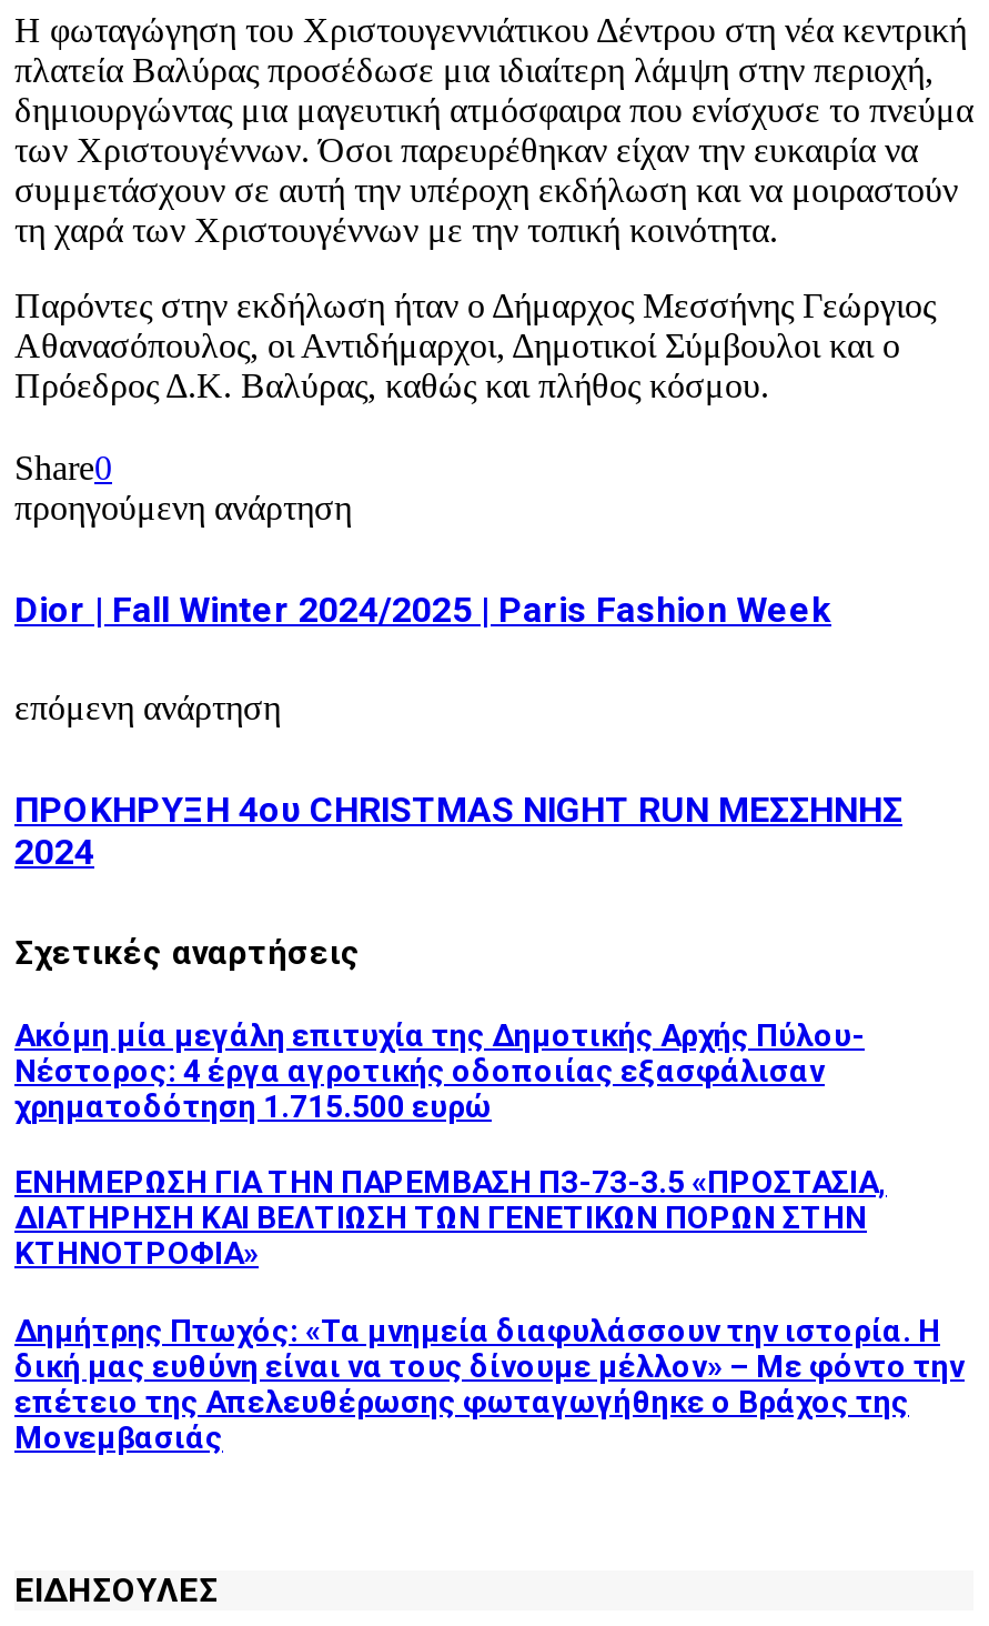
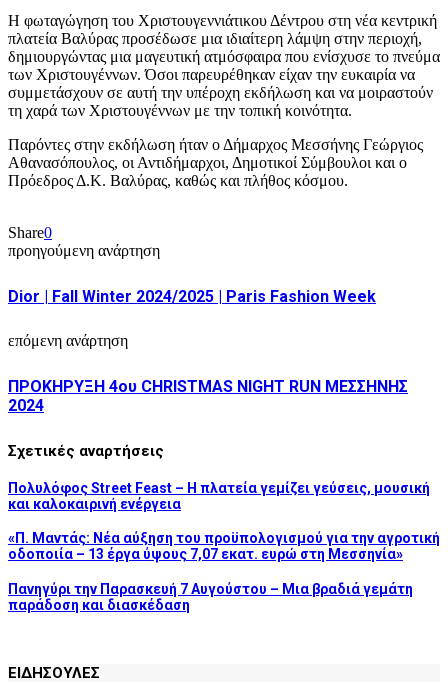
- Ακόμη μία μεγάλη επιτυχία της Δημοτικής Αρχής Πύλου-
- Νέστορος: 4 έργα αγροτικής οδοποιίας εξασφάλισαν
- χρηματοδότηση 1.715.500 ευρώ
+ Πολυλόφος Street Feast – Η πλατεία γεμίζει γεύσεις, μουσική
+ και καλοκαιρινή ενέργεια

- ΕΝΗΜΕΡΩΣΗ ΓΙΑ ΤΗΝ ΠΑΡΕΜΒΑΣΗ Π3-73-3.5 «ΠΡΟΣΤΑΣΙΑ,
- ΔΙΑΤΗΡΗΣΗ ΚΑΙ ΒΕΛΤΙΩΣΗ ΤΩΝ ΓΕΝΕΤΙΚΩΝ ΠΟΡΩΝ ΣΤΗΝ
- ΚΤΗΝΟΤΡΟΦΙΑ»
+ «Π. Μαντάς: Νέα αύξηση του προϋπολογισμού για την αγροτική
+ οδοποιία – 13 έργα ύψους 7,07 εκατ. ευρώ στη Μεσσηνία»

- Δημήτρης Πτωχός: «Τα μνημεία διαφυλάσσουν την ιστορία. Η
- δική μας ευθύνη είναι να τους δίνουμε μέλλον» – Με φόντο την
- επέτειο της Απελευθέρωσης φωταγωγήθηκε ο Βράχος της
- Μονεμβασιάς
+ Πανηγύρι την Παρασκευή 7 Αυγούστου – Μια βραδιά γεμάτη
+ παράδοση και διασκέδαση
